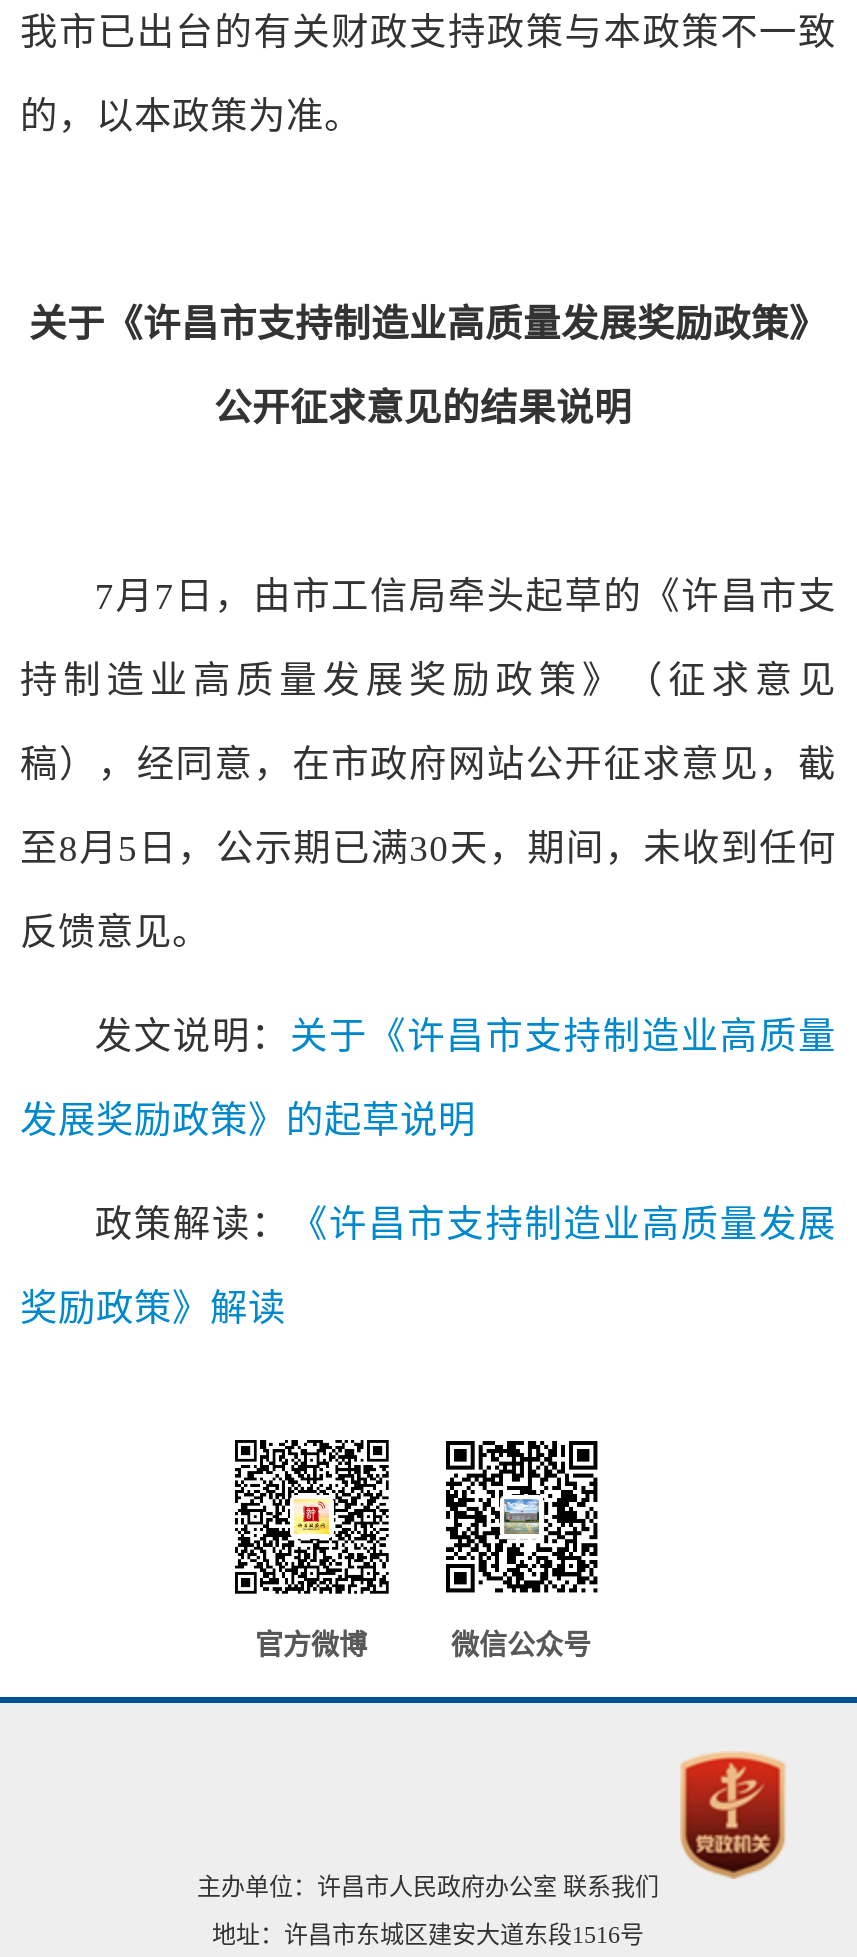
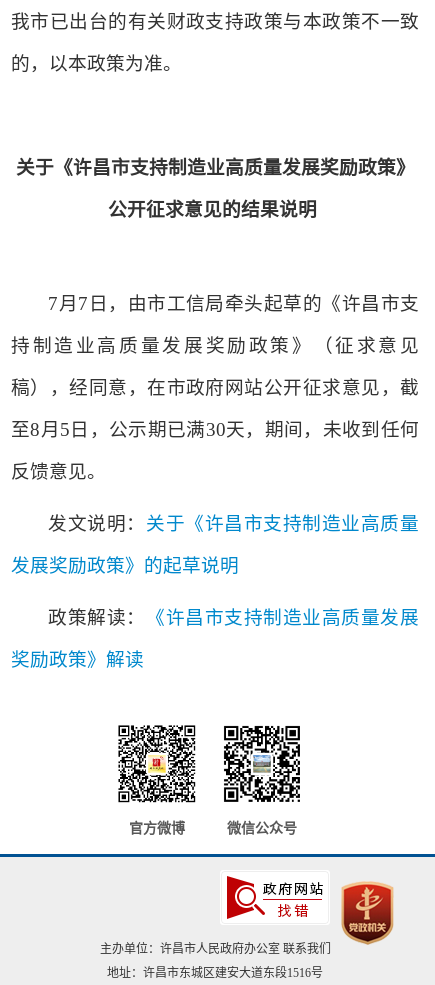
+ [image]
